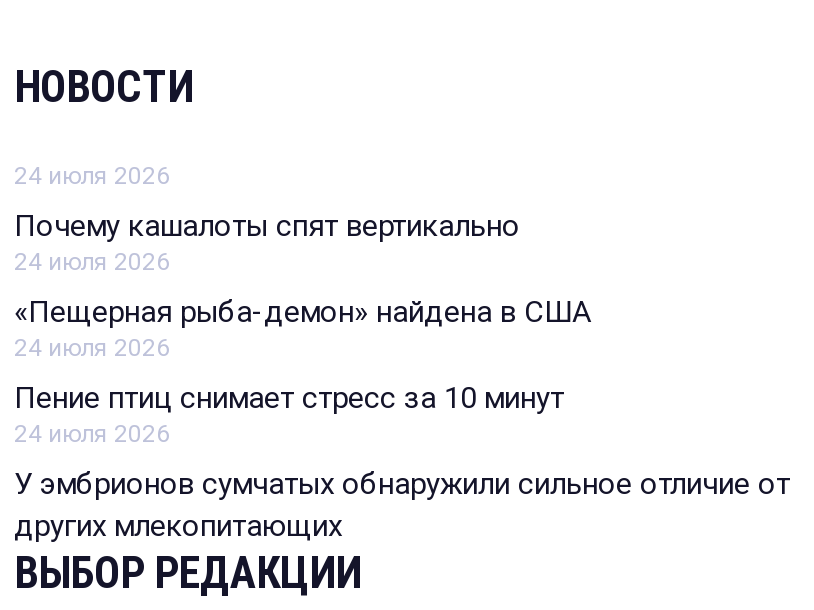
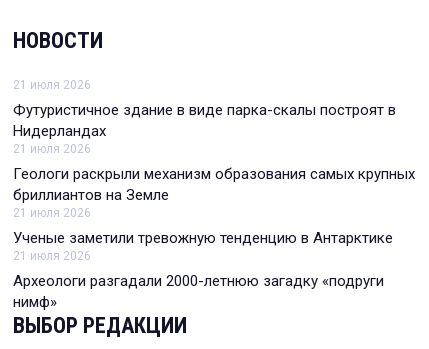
- 24 июля 2026
+ 21 июля 2026

- Почему кашалоты спят вертикально
- 24 июля 2026
+ Футуристичное здание в виде парка-скалы построят в
+ Нидерландах
+ 21 июля 2026

- «Пещерная рыба-демон» найдена в США
- 24 июля 2026
+ Геологи раскрыли механизм образования самых крупных
+ бриллиантов на Земле
+ 21 июля 2026

- Пение птиц снимает стресс за 10 минут
- 24 июля 2026
+ Ученые заметили тревожную тенденцию в Антарктике
+ 21 июля 2026

- У эмбрионов сумчатых обнаружили сильное отличие от
- других млекопитающих
+ Археологи разгадали 2000-летнюю загадку «подруги
+ нимф»
